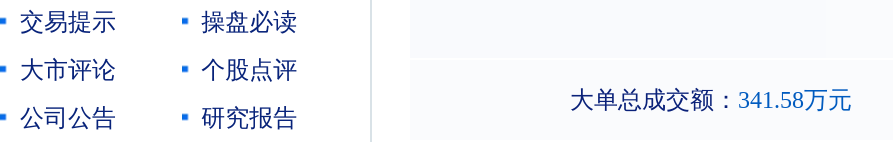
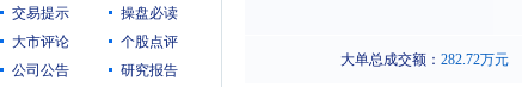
- 大单总成交额：341.58万元
+ 大单总成交额：282.72万元
